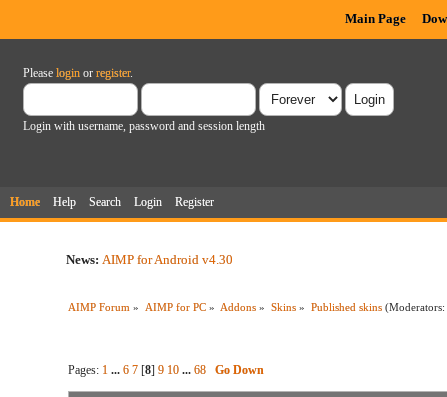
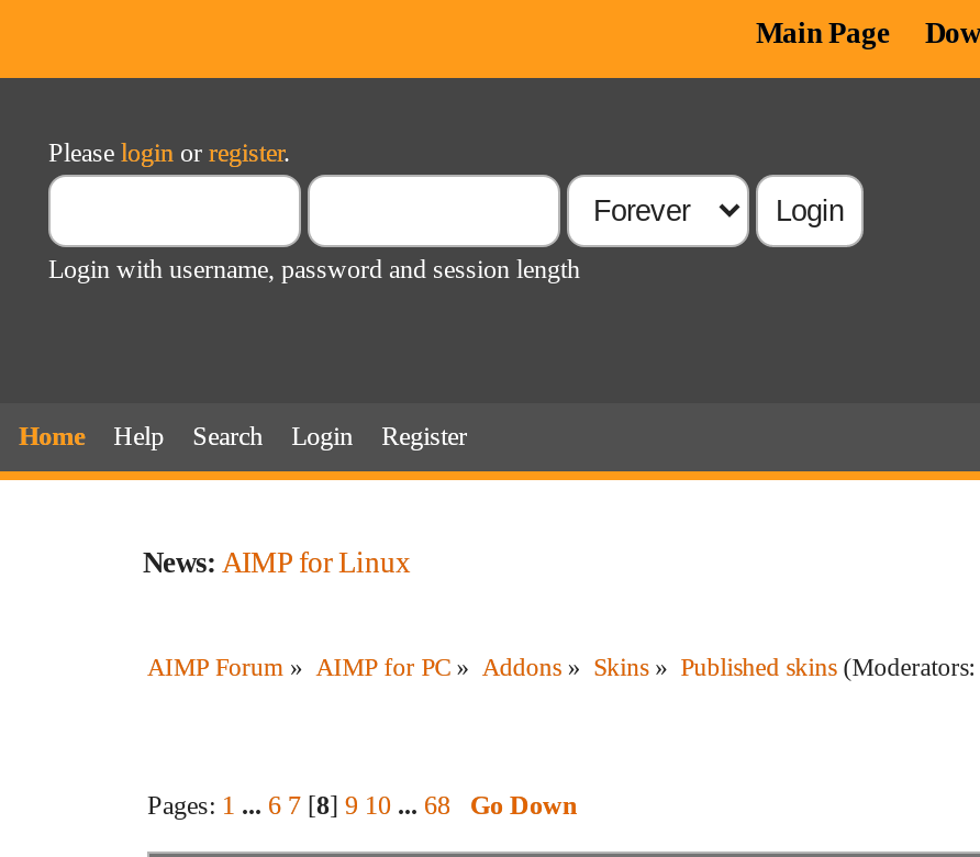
- News: AIMP for Android v4.30
+ News: AIMP for Linux
